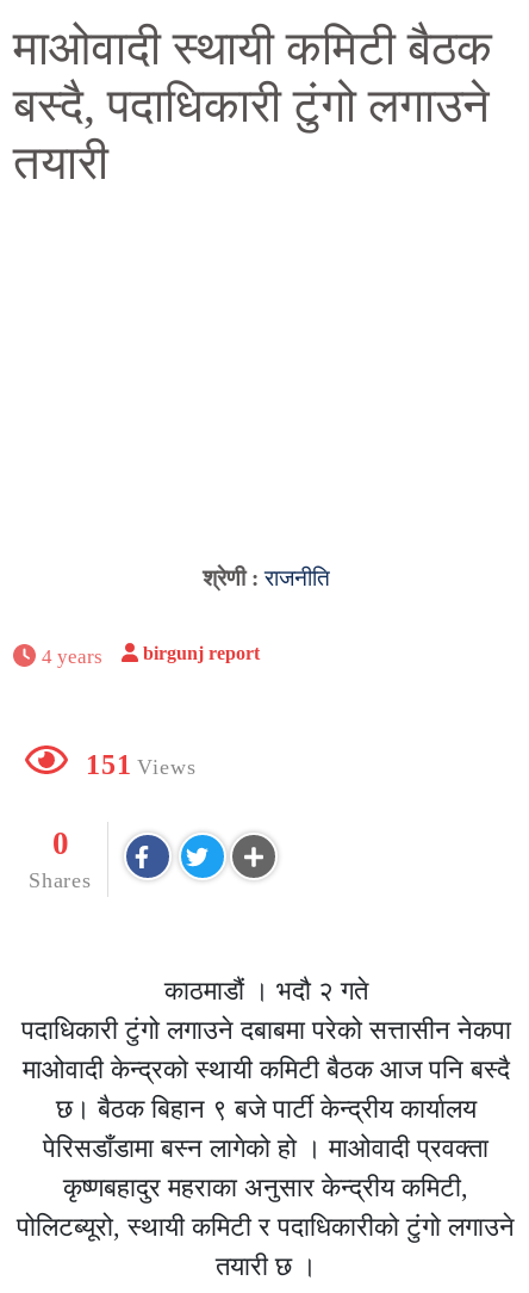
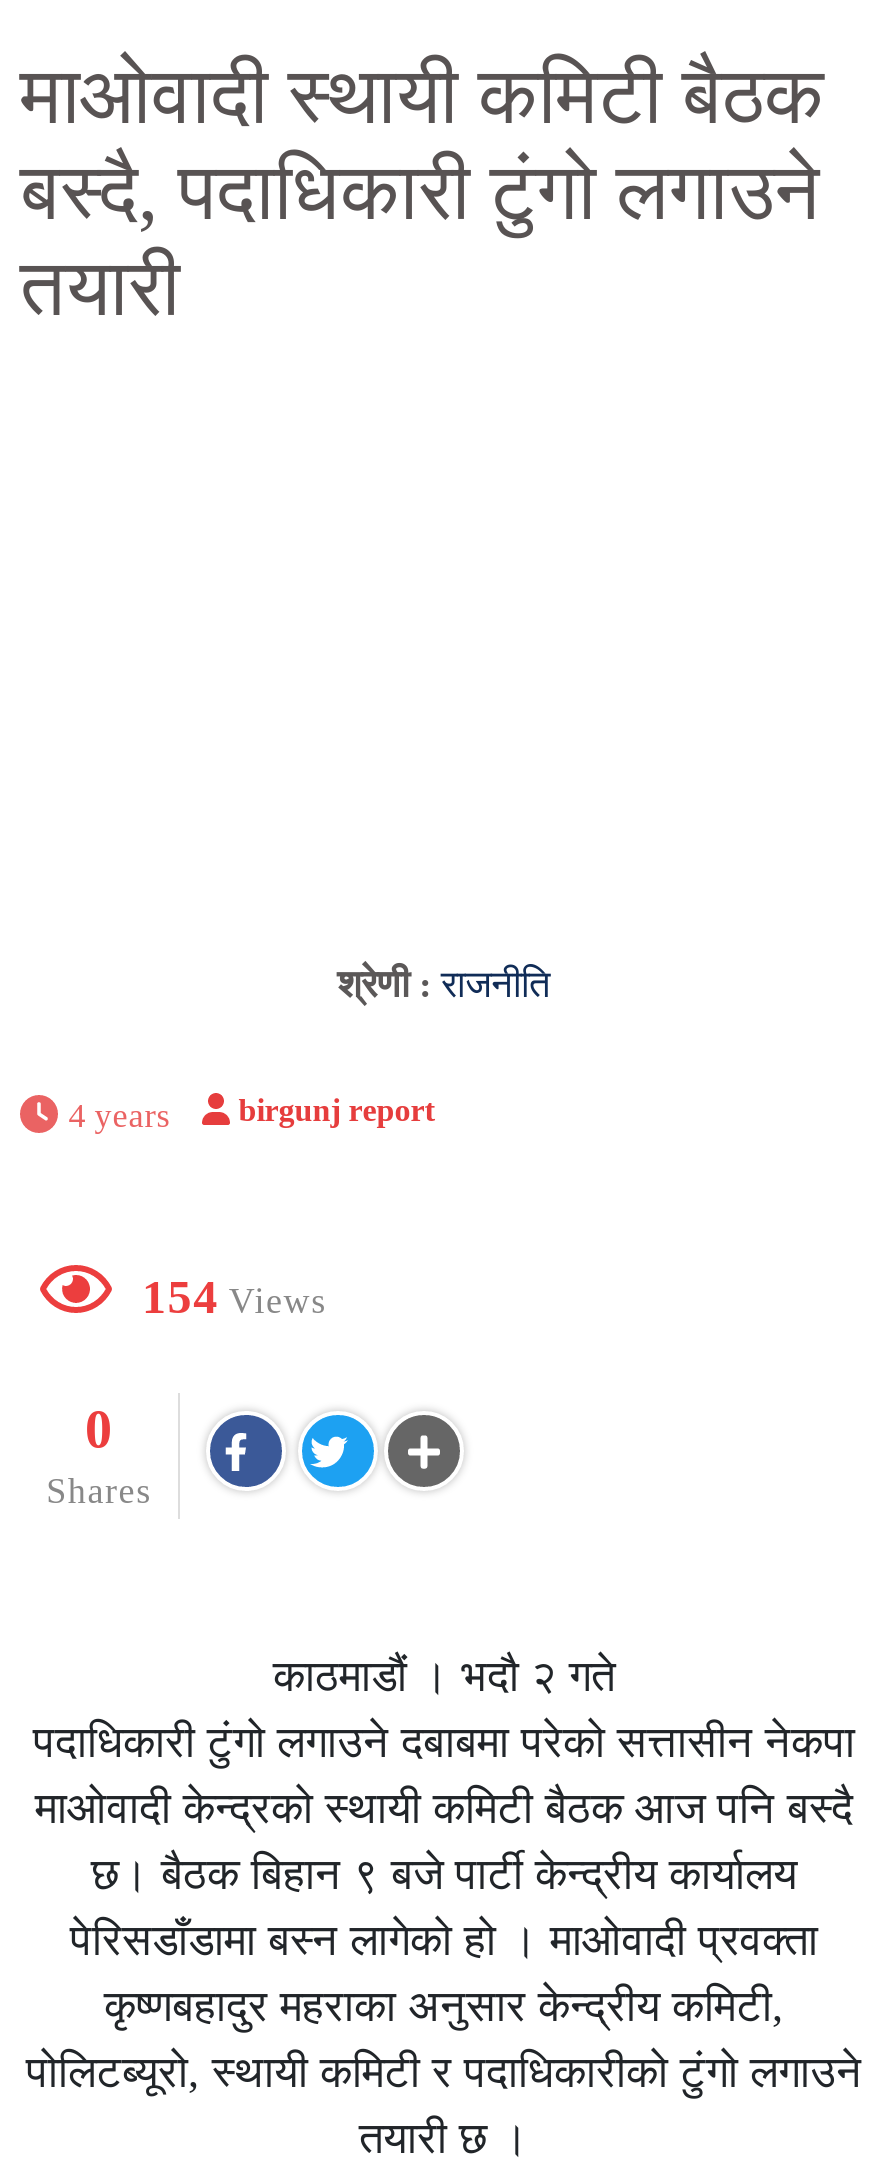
- 151 Views
+ 154 Views
